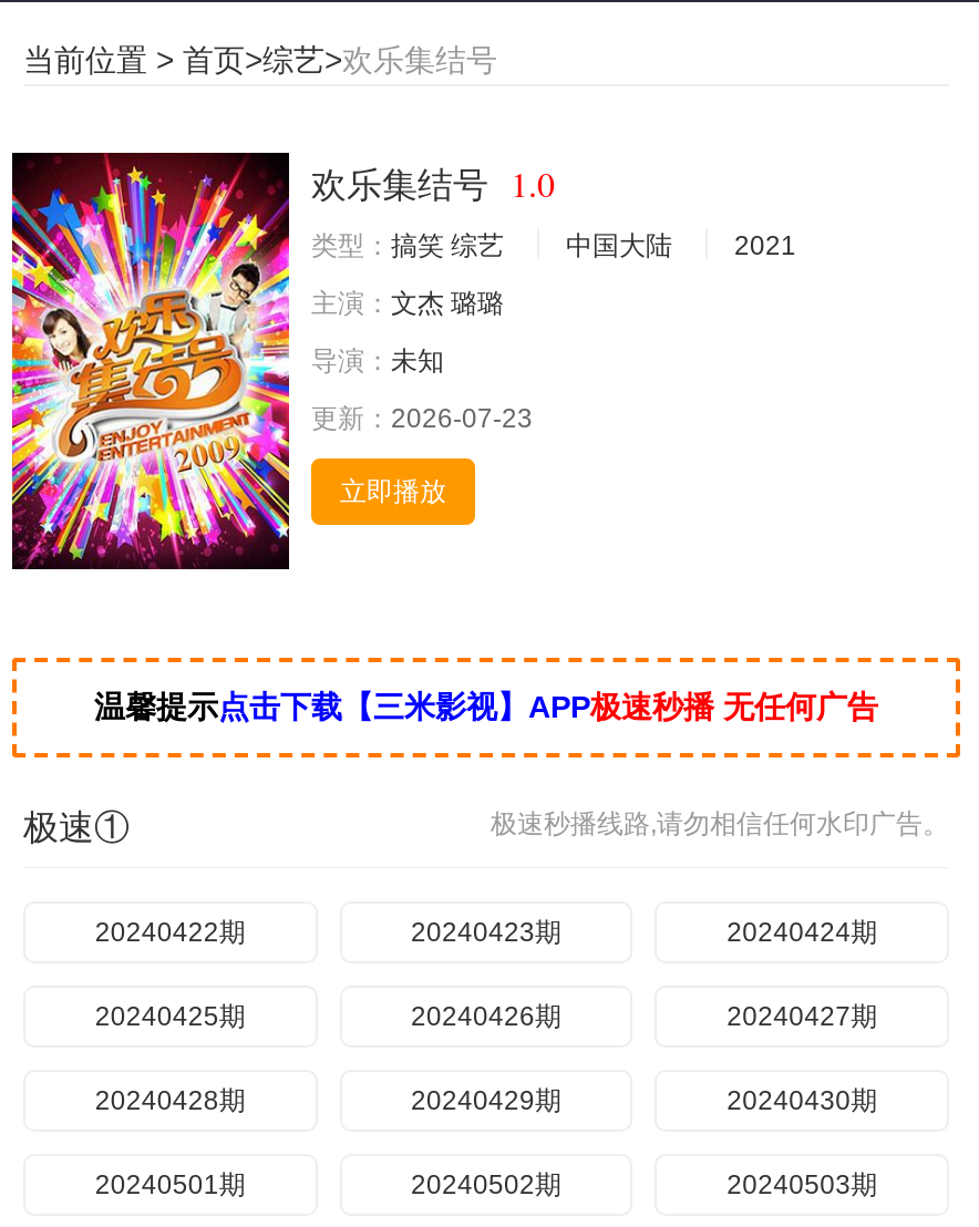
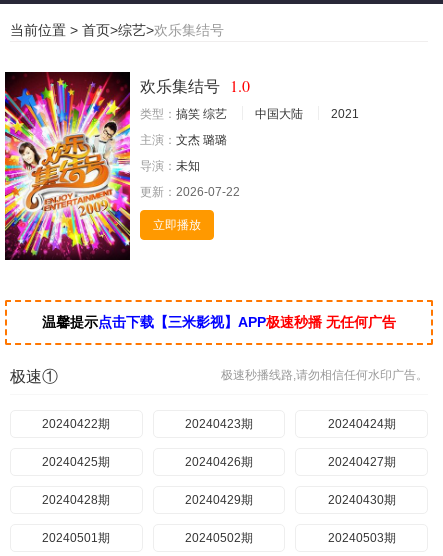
- 更新：2026-07-23
+ 更新：2026-07-22
